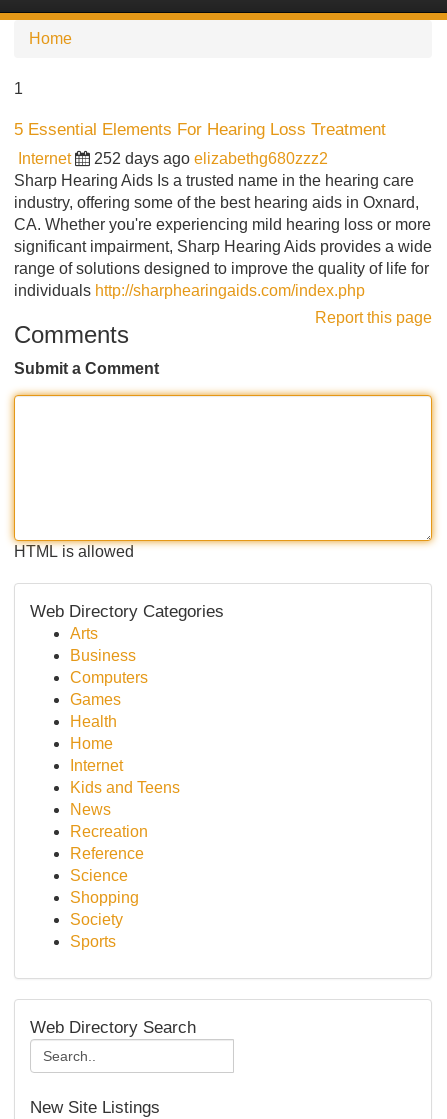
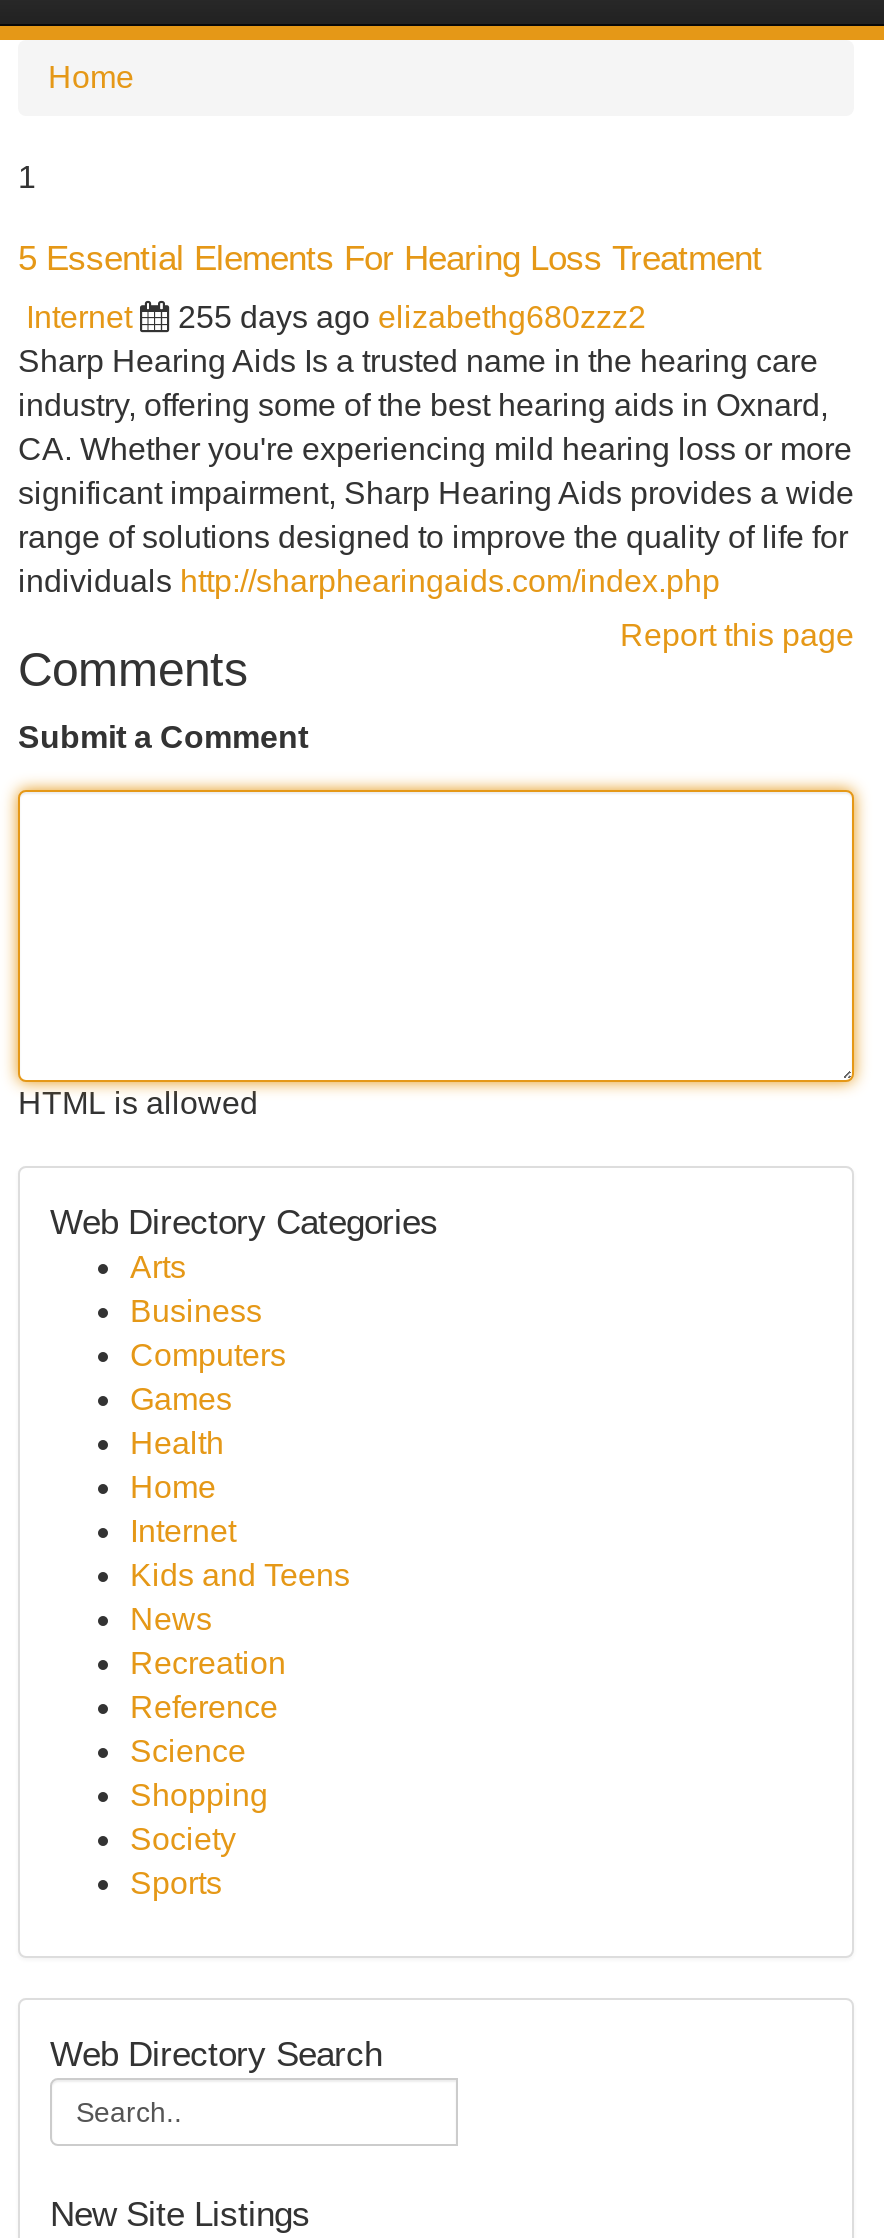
- 252 days ago elizabethg680zzz2
+ 255 days ago elizabethg680zzz2
